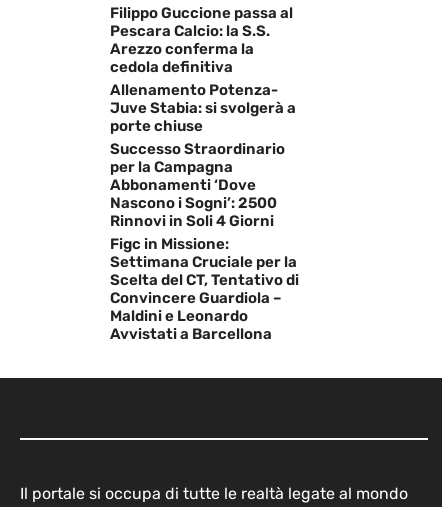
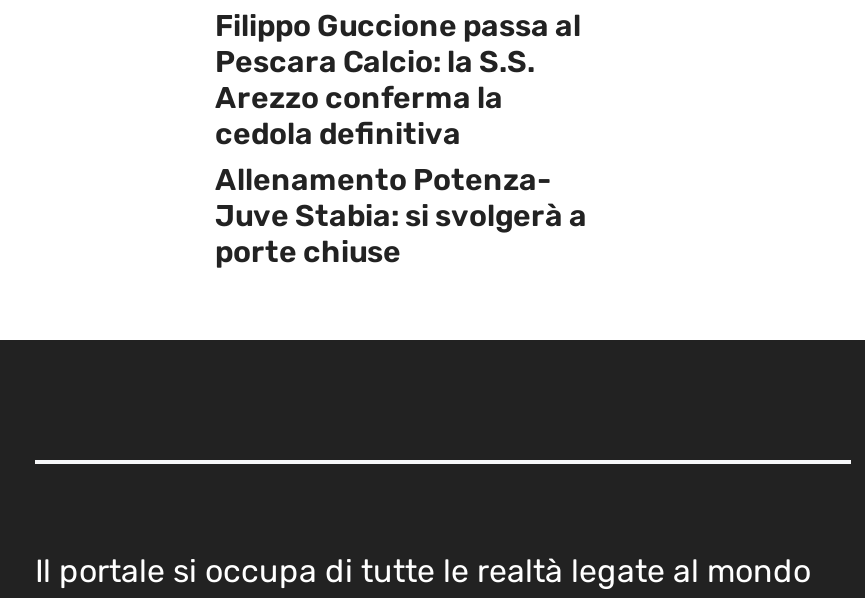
- Successo Straordinario
- per la Campagna
- Abbonamenti ‘Dove
- Nascono i Sogni’: 2500
- Rinnovi in Soli 4 Giorni
- Figc in Missione:
- Settimana Cruciale per la
- Scelta del CT, Tentativo di
- Convincere Guardiola –
- Maldini e Leonardo
- Avvistati a Barcellona
